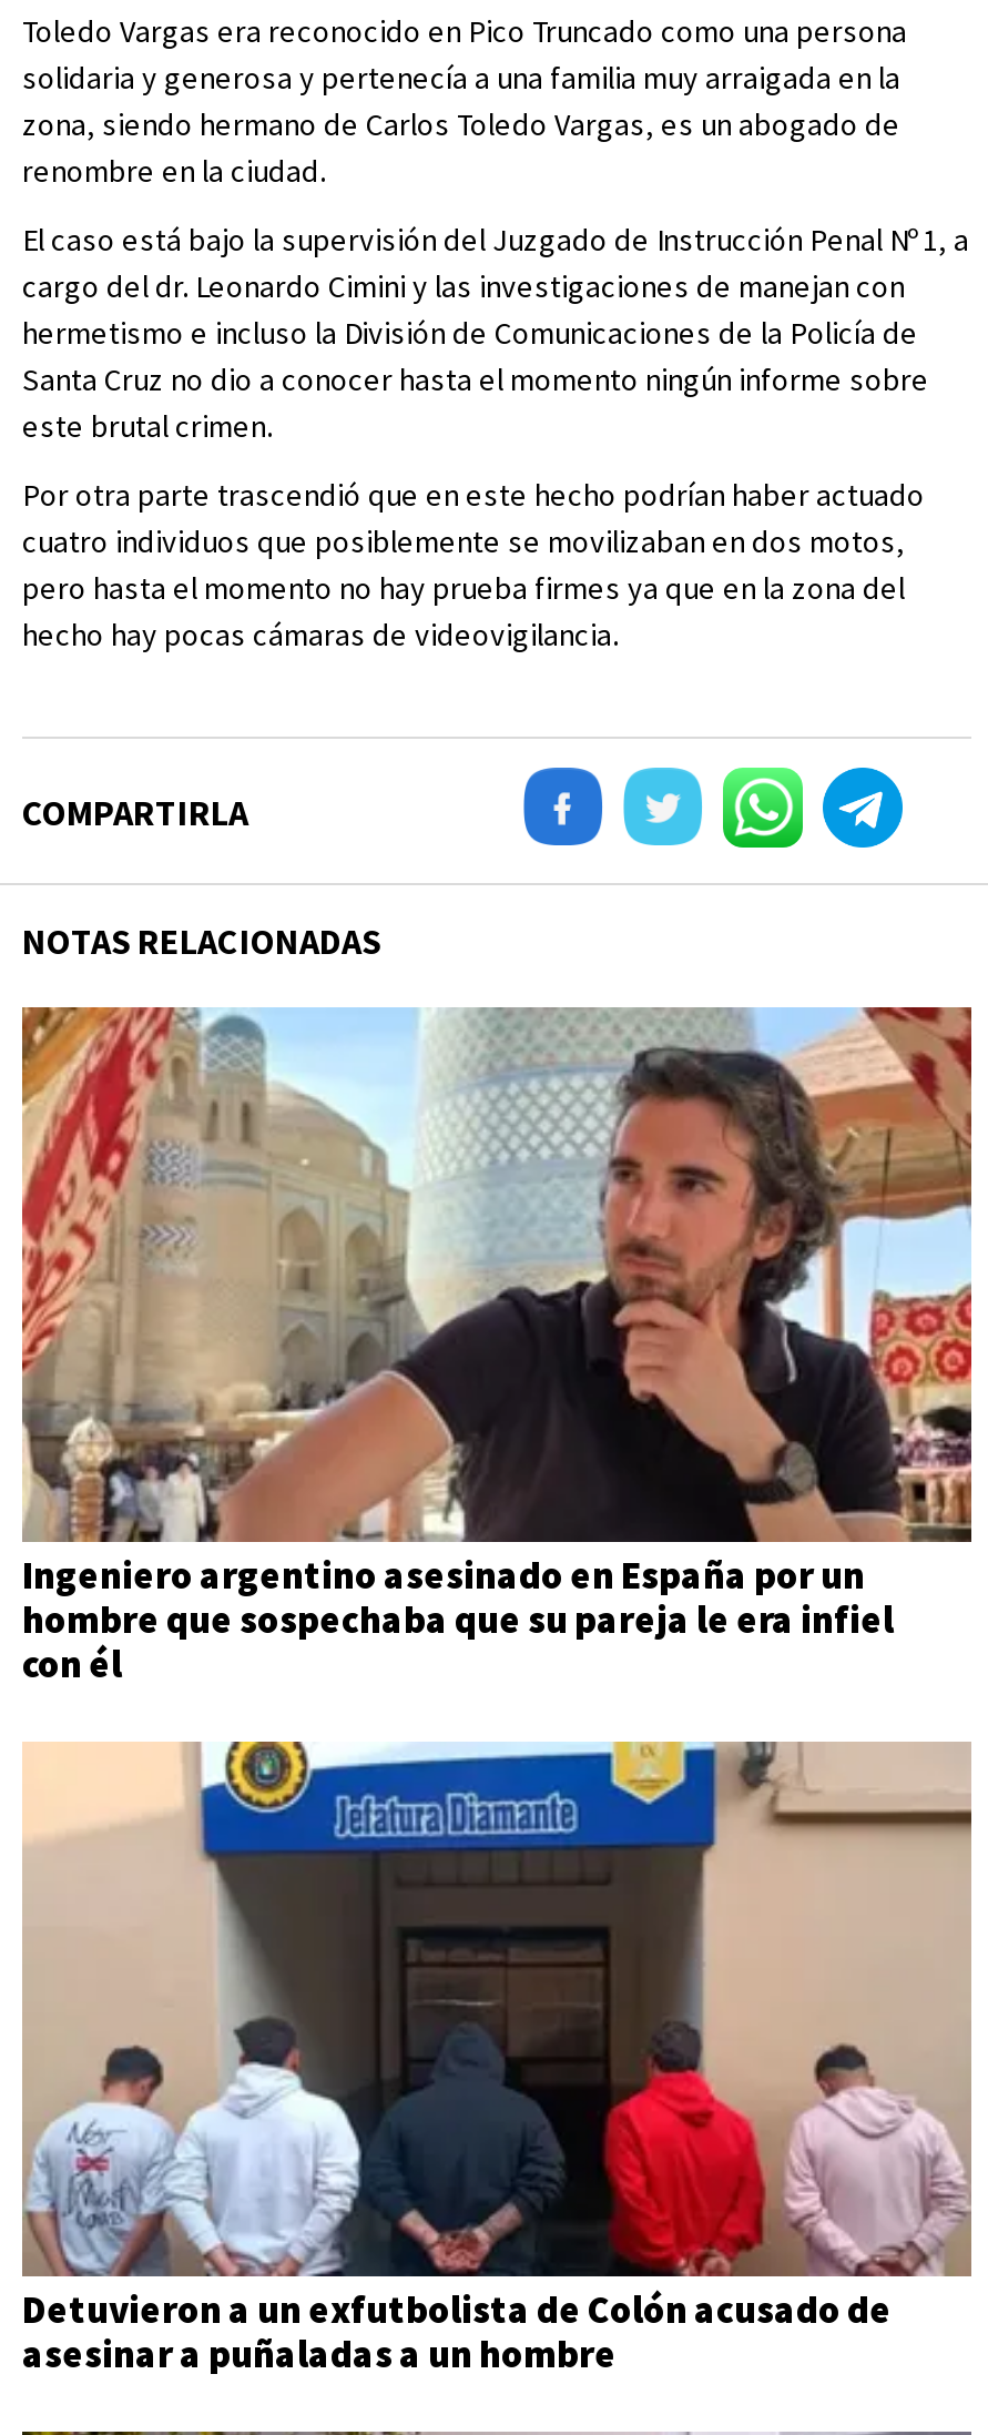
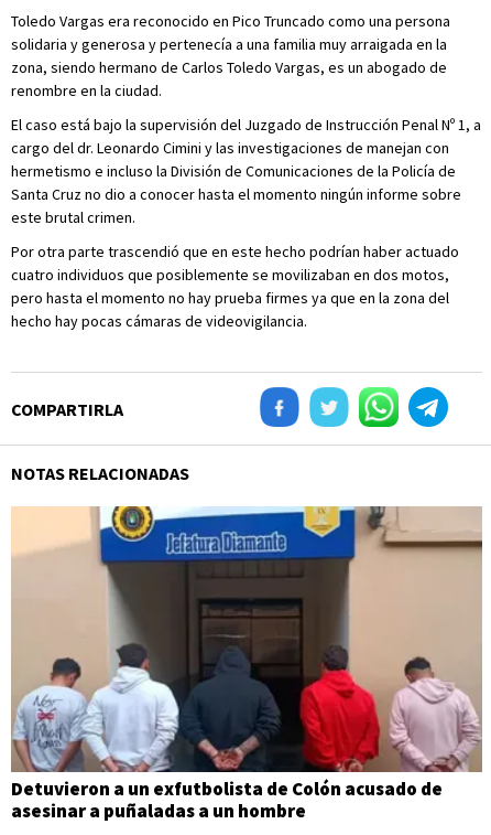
- [image]
- Ingeniero argentino asesinado en España por un
- hombre que sospechaba que su pareja le era infiel
- con él
